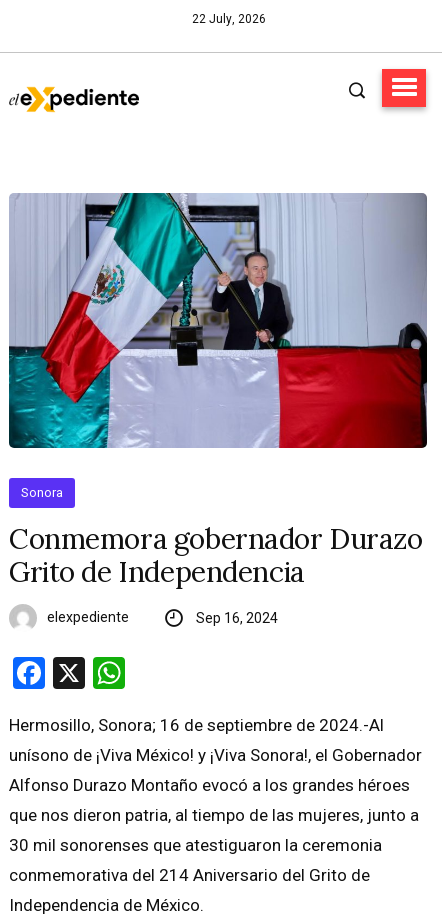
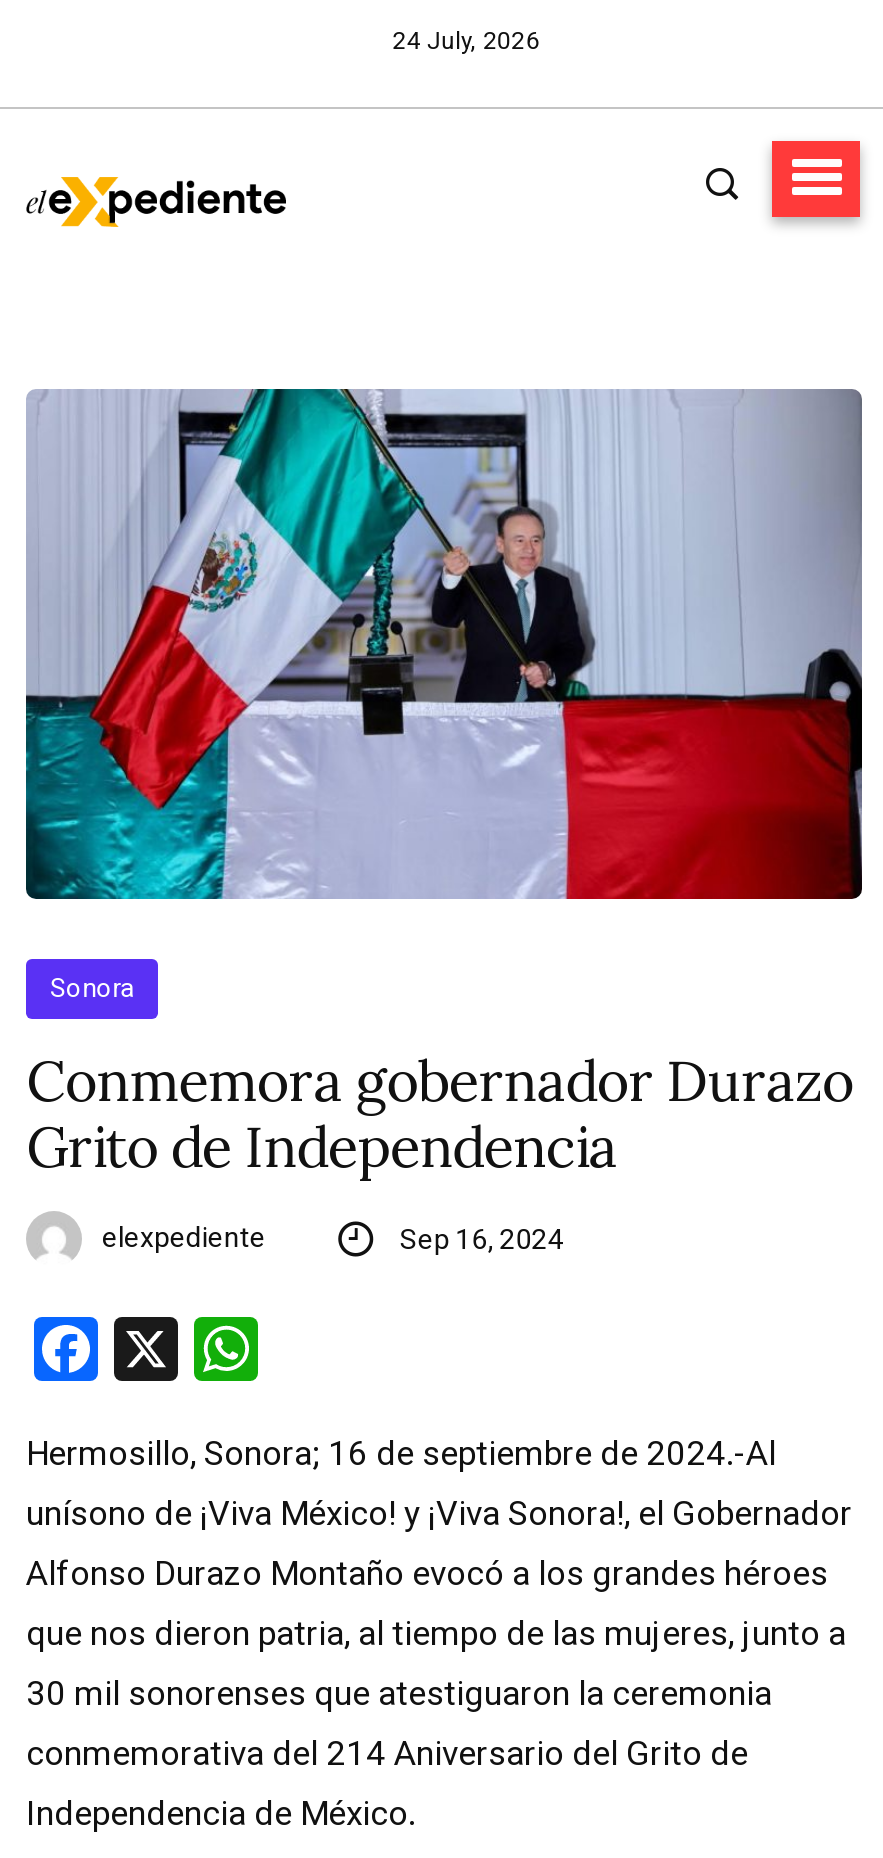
- 22 July, 2026
+ 24 July, 2026
